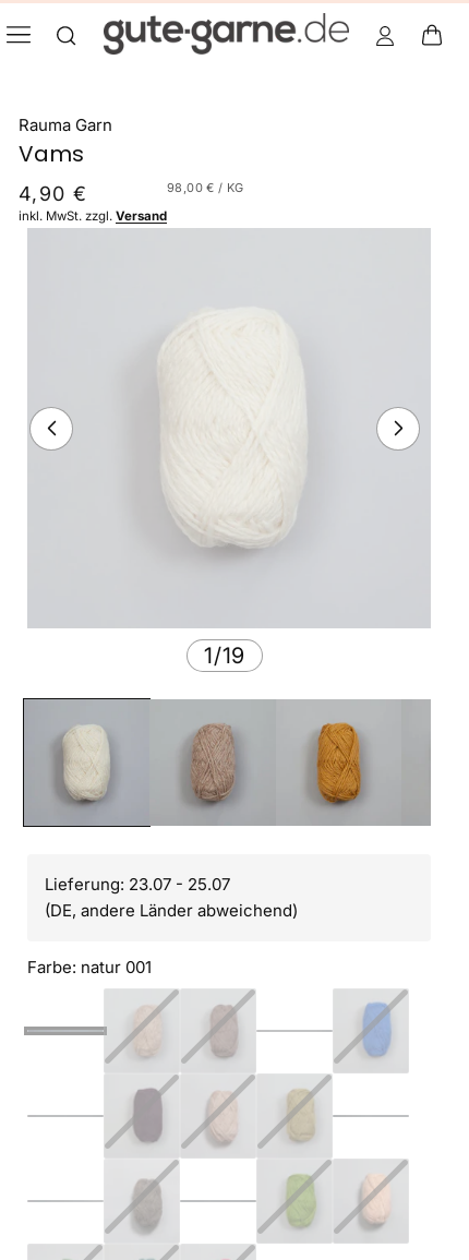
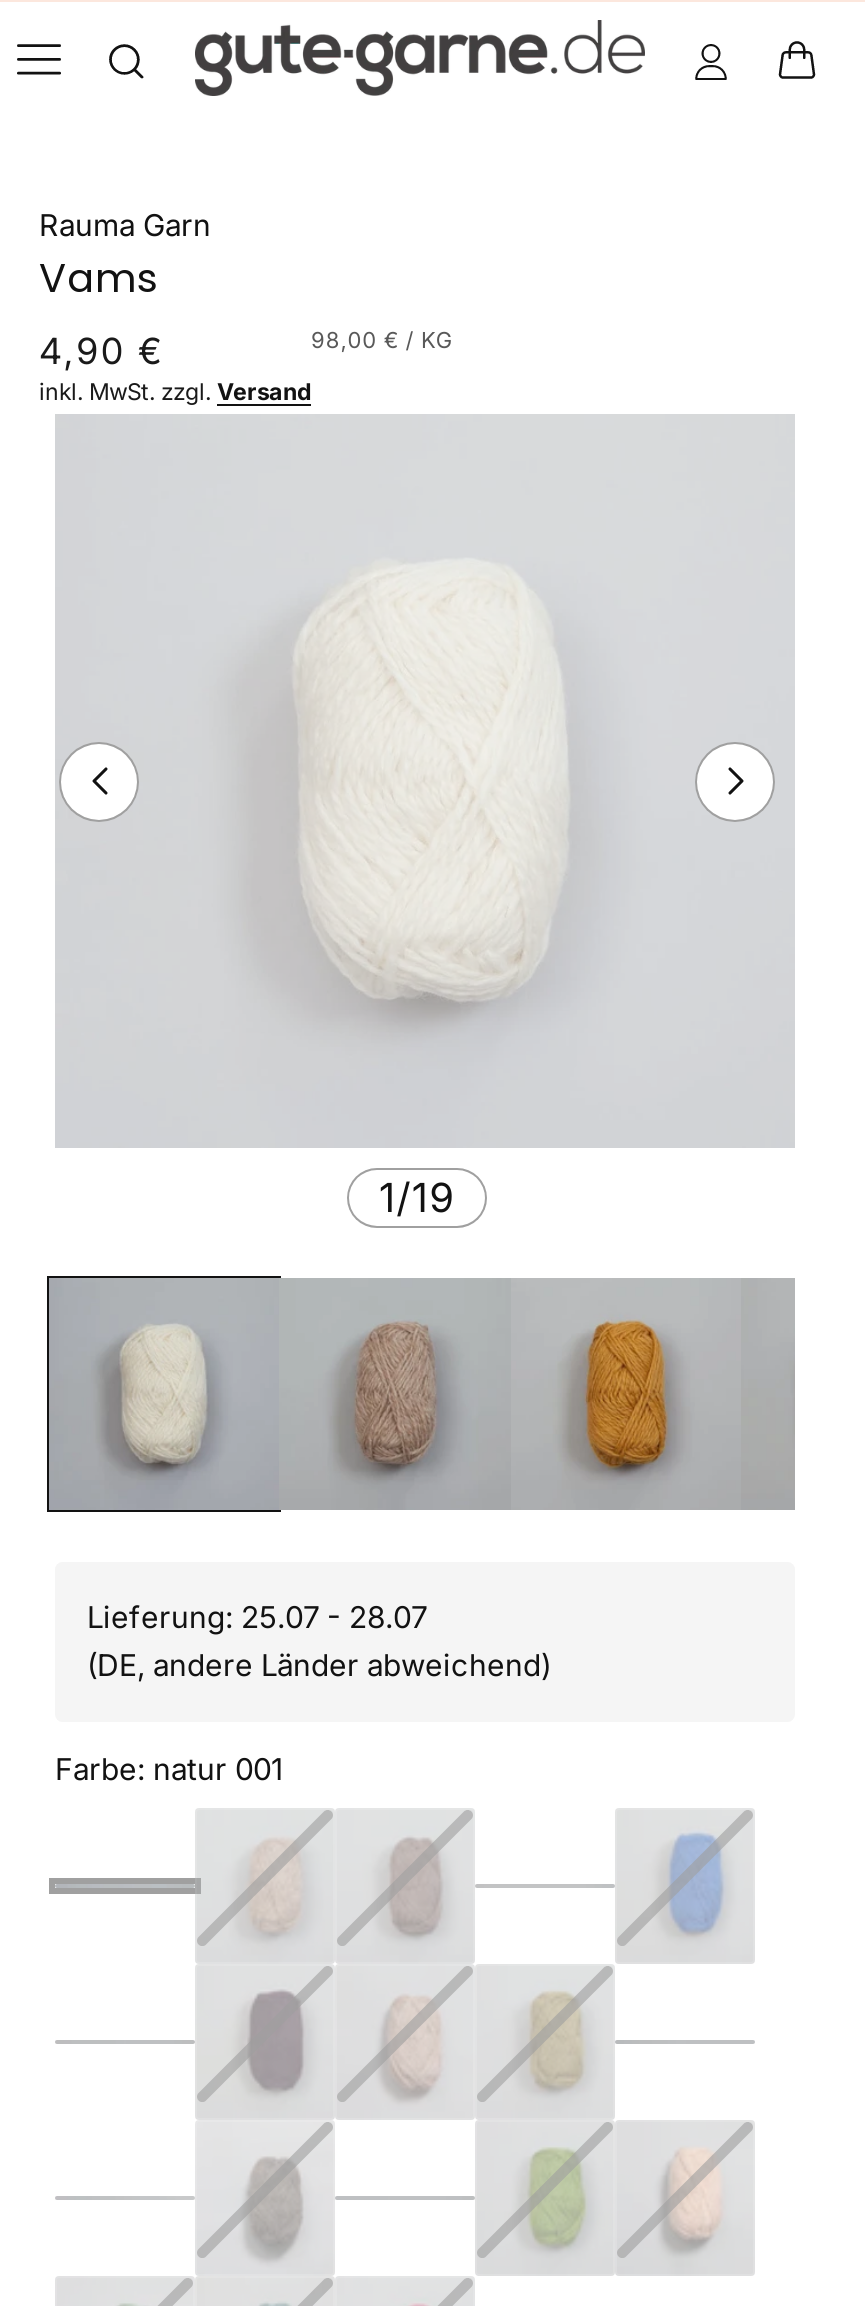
- Lieferung: 23.07 - 25.07
+ Lieferung: 25.07 - 28.07
